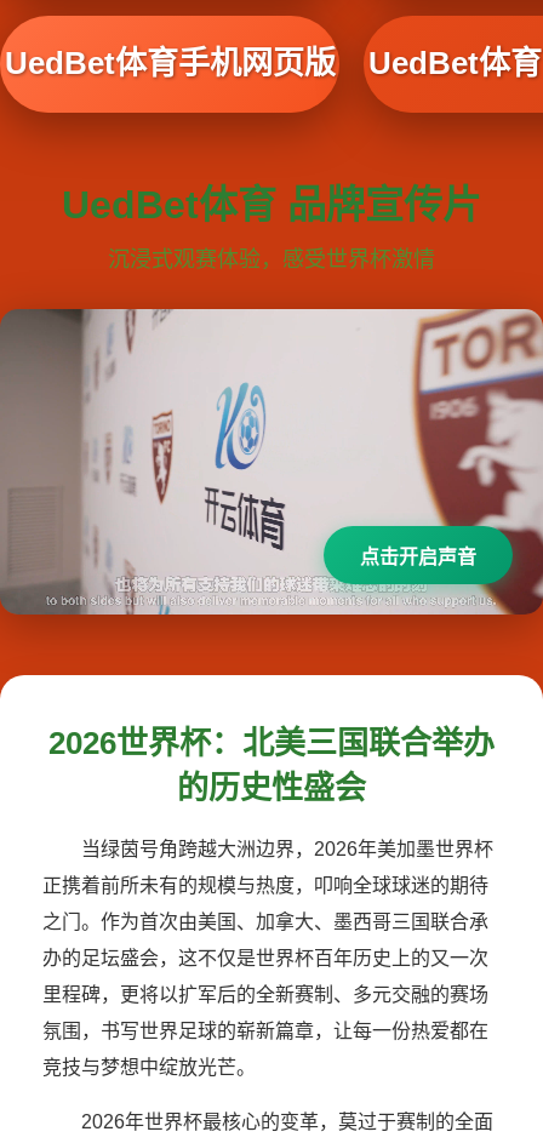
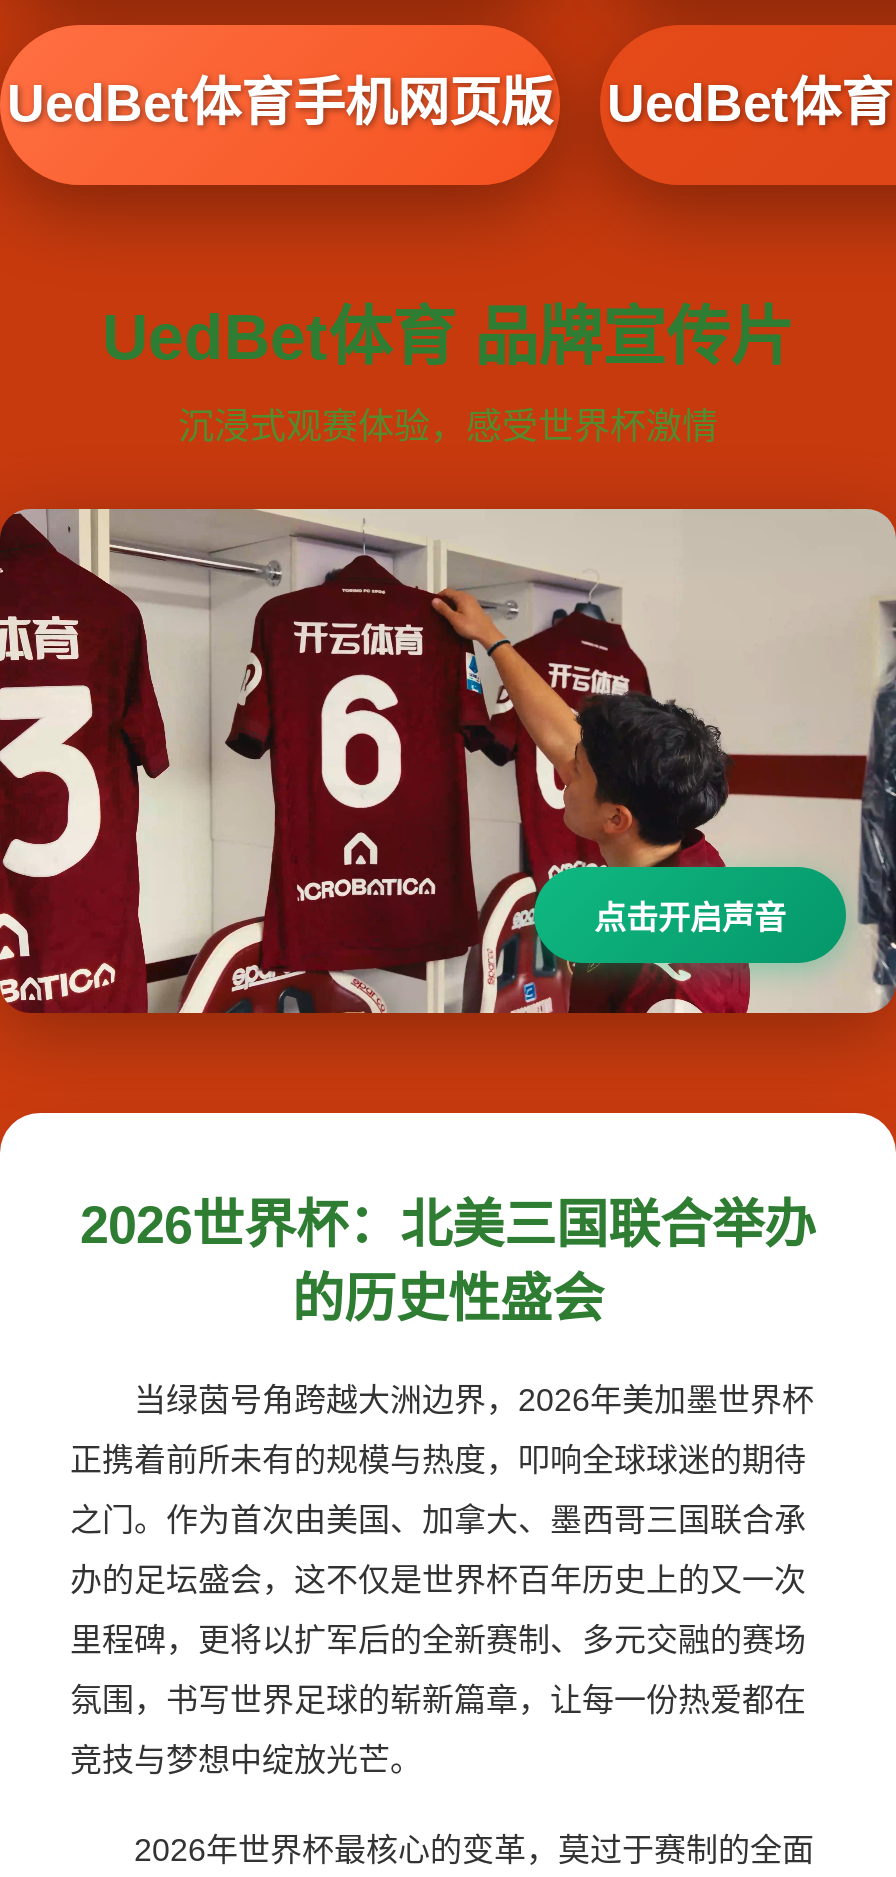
- [image]
+ [image]
